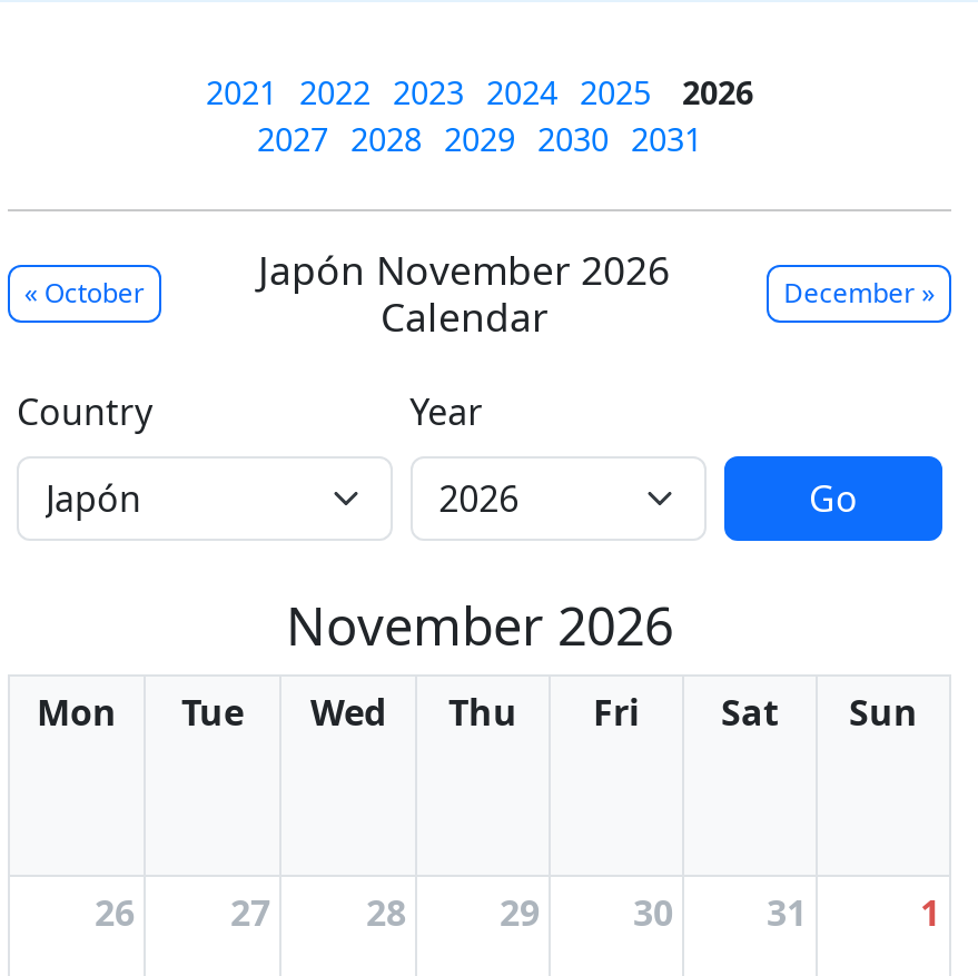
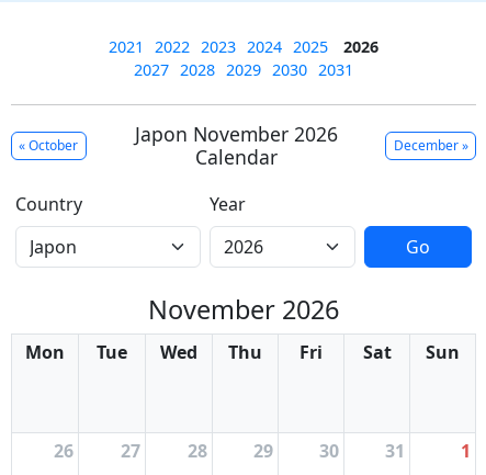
- Japón November 2026
+ Japon November 2026
